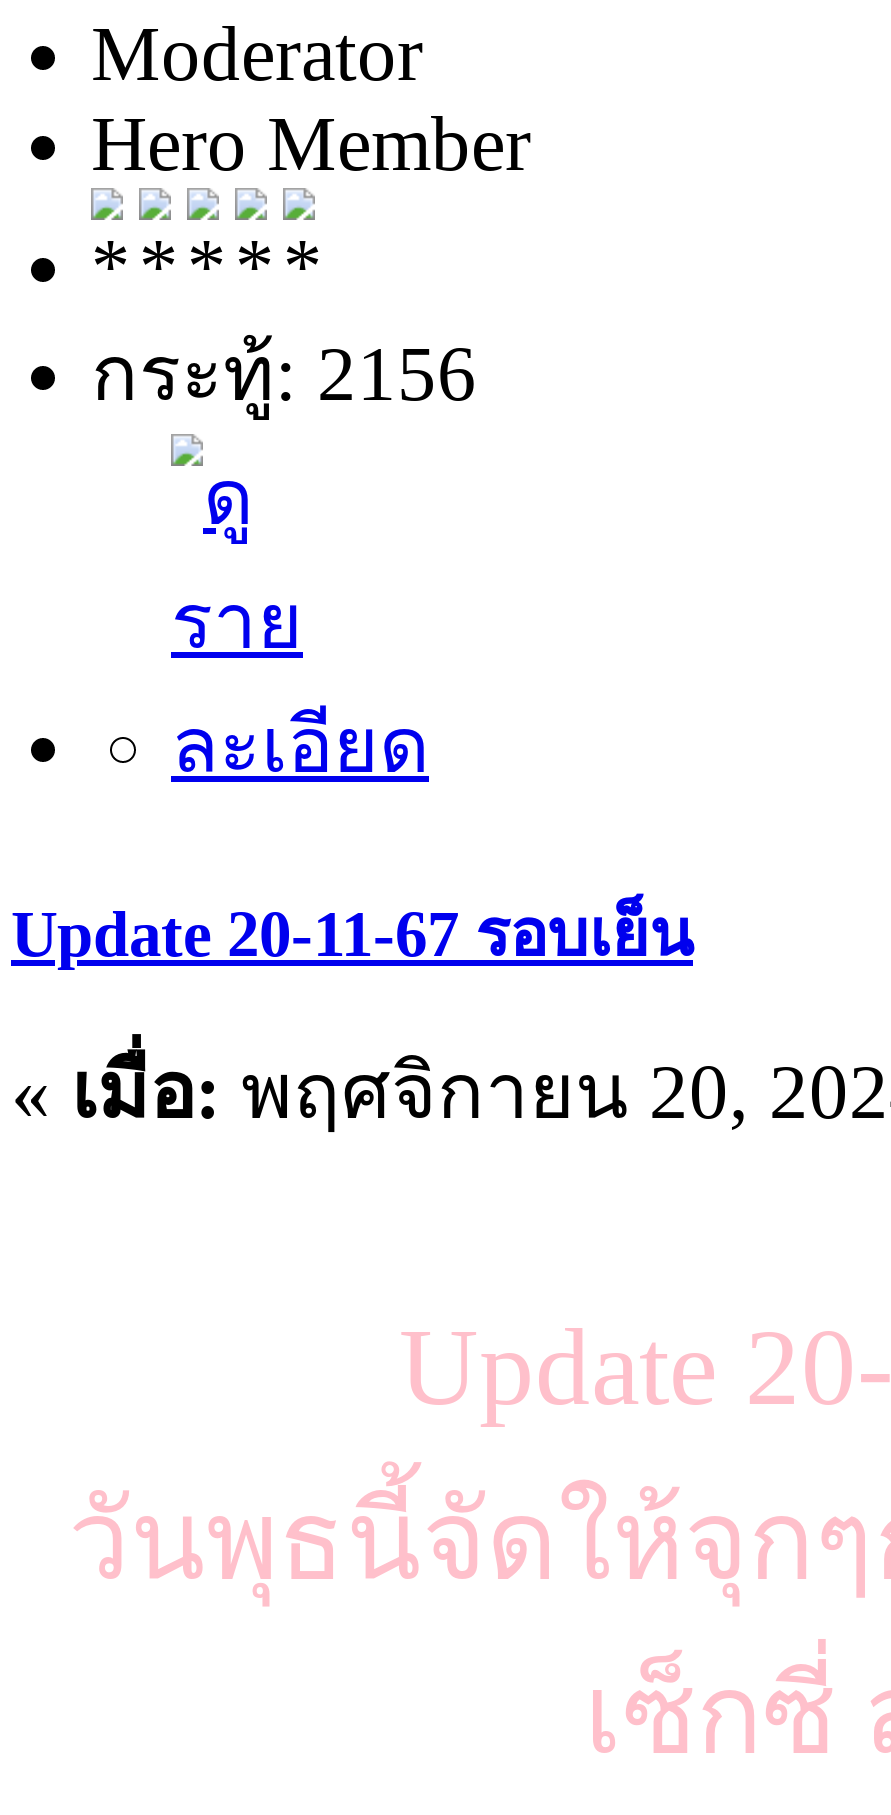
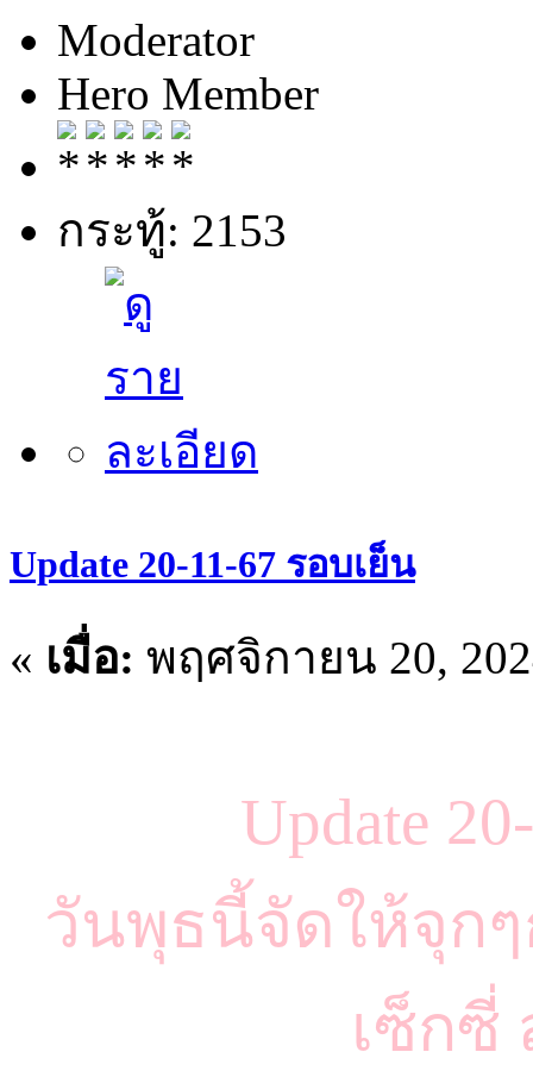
- กระทู้: 2156
+ กระทู้: 2153
